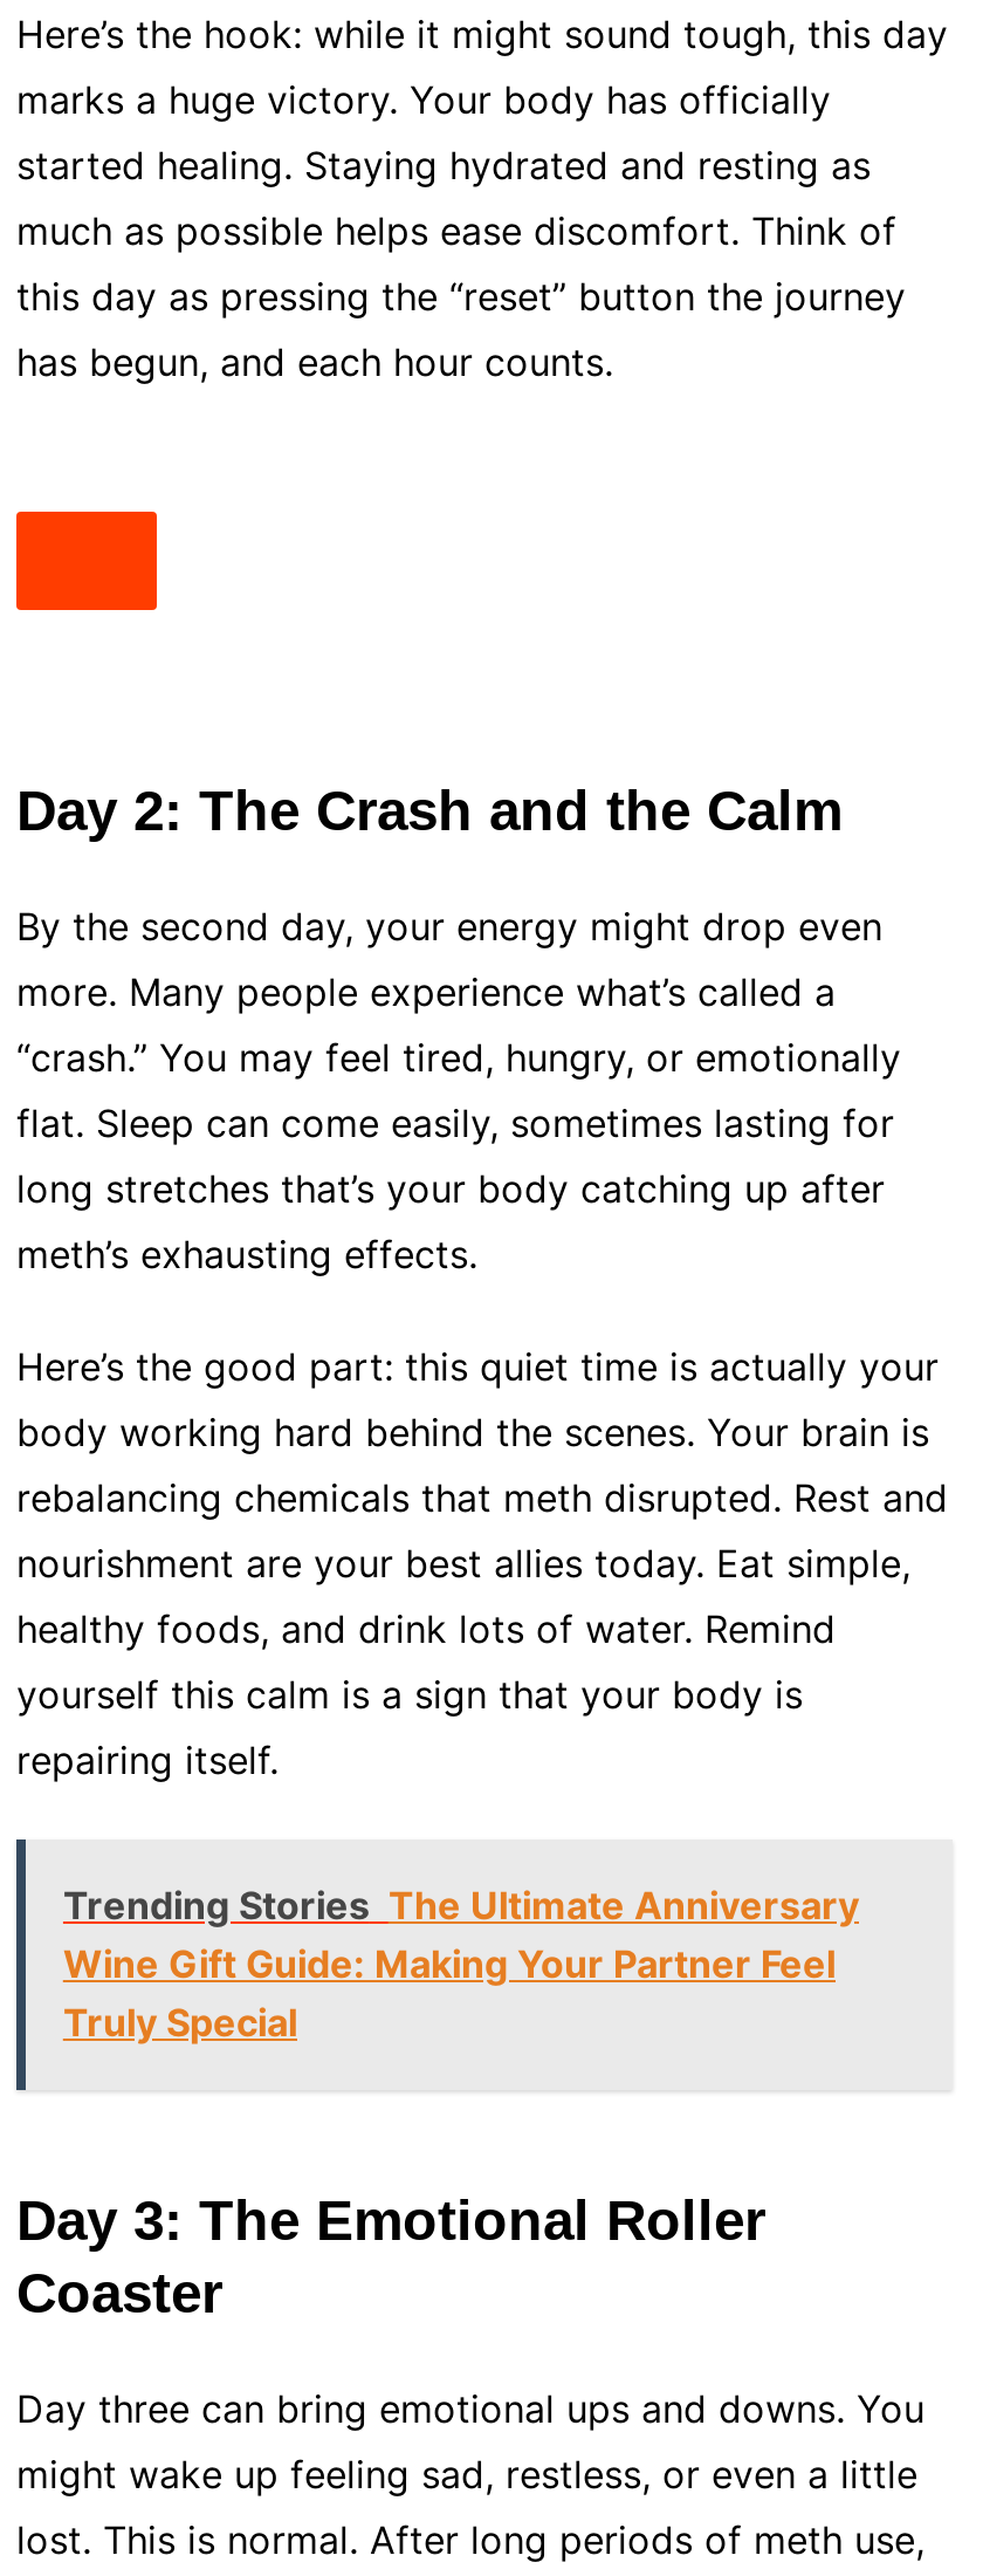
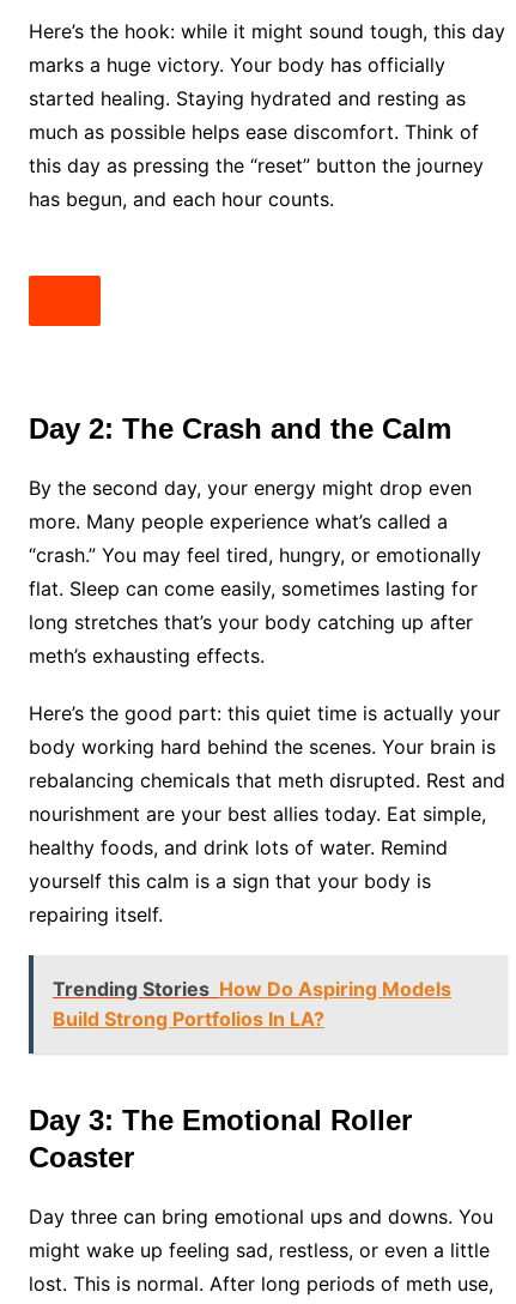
- Trending Stories The Ultimate Anniversary
- Wine Gift Guide: Making Your Partner Feel
- Truly Special
+ Trending Stories How Do Aspiring Models
+ Build Strong Portfolios In LA?
